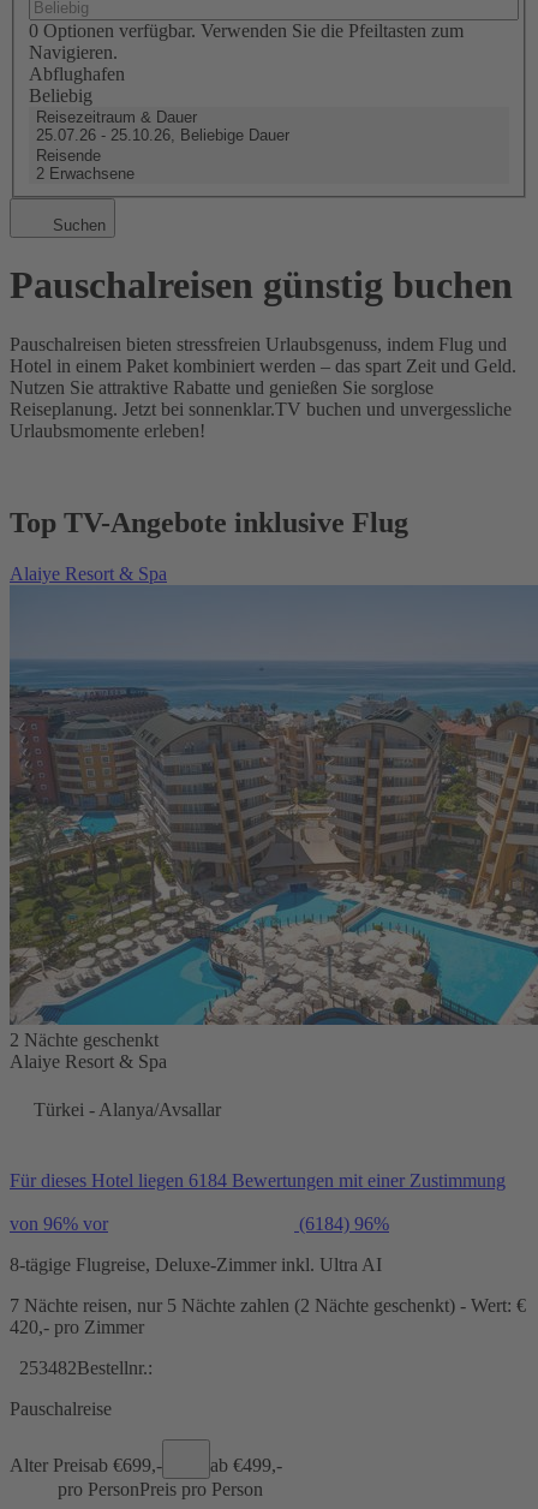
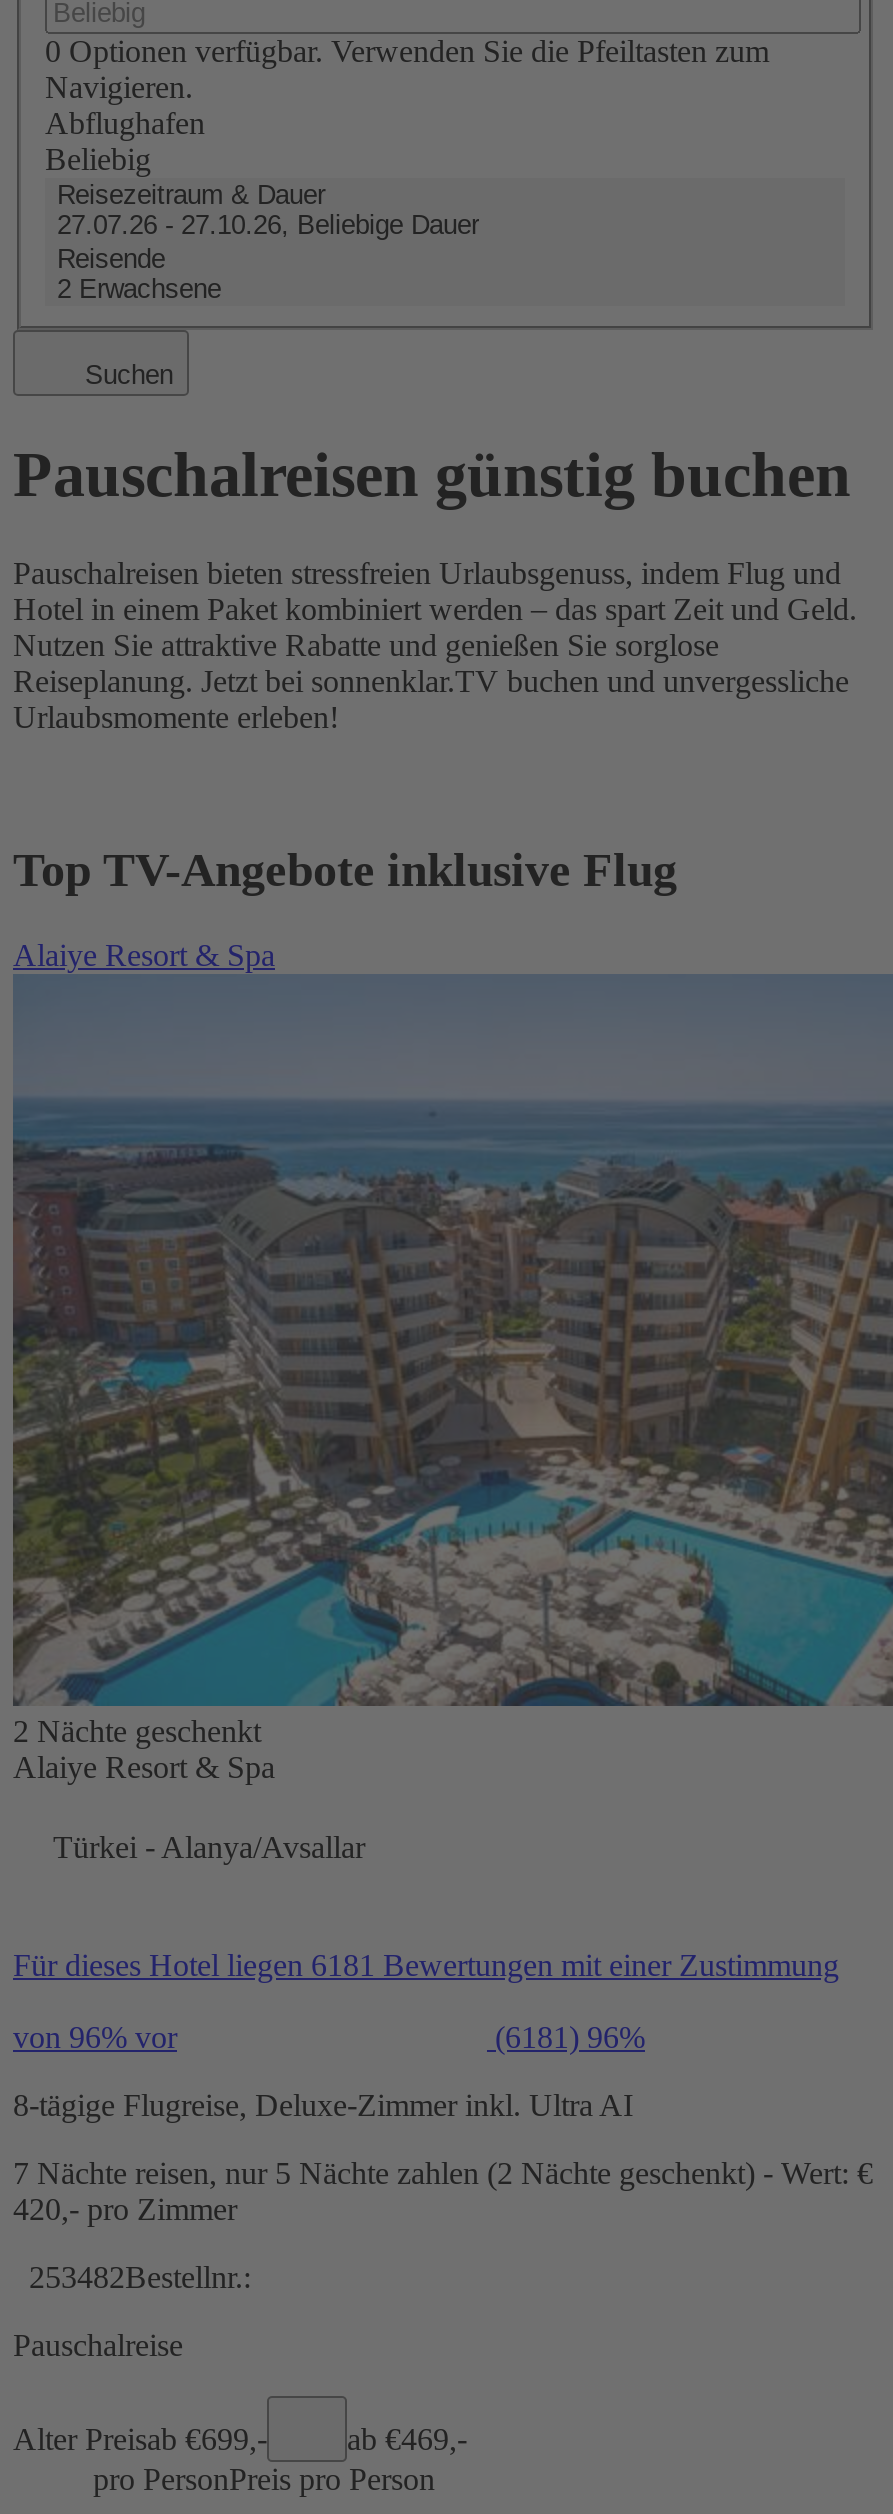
- 25.07.26 - 25.10.26, Beliebige Dauer
+ 27.07.26 - 27.10.26, Beliebige Dauer

- Für dieses Hotel liegen 6184 Bewertungen mit einer Zustimmung
+ Für dieses Hotel liegen 6181 Bewertungen mit einer Zustimmung

- (6184) 96%
+ (6181) 96%

- ab €499,-
+ ab €469,-
